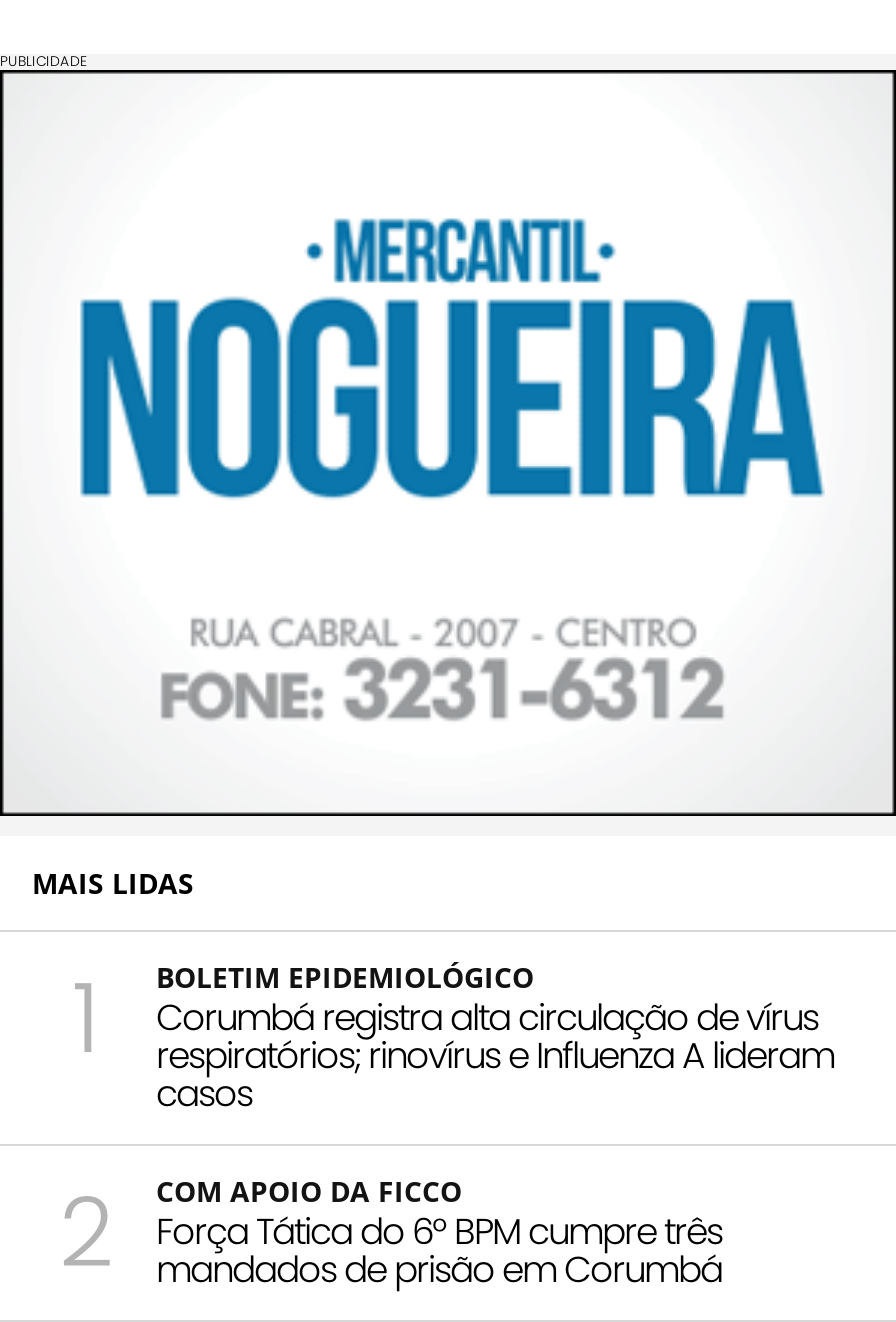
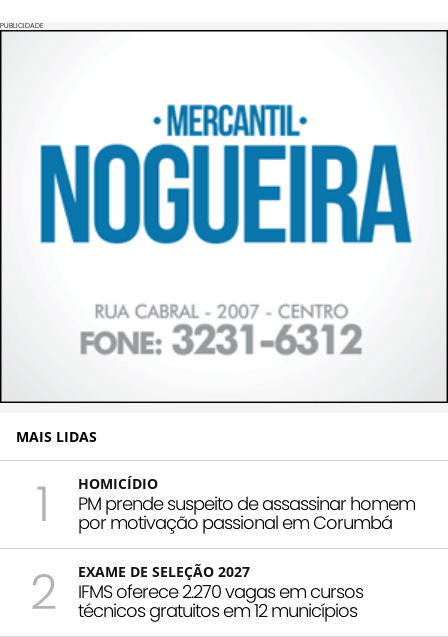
- BOLETIM EPIDEMIOLÓGICO
- Corumbá registra alta circulação de vírus
- respiratórios; rinovírus e Influenza A lideram
- casos
+ HOMICÍDIO
+ PM prende suspeito de assassinar homem
+ por motivação passional em Corumbá

- COM APOIO DA FICCO
- Força Tática do 6º BPM cumpre três
- mandados de prisão em Corumbá
+ EXAME DE SELEÇÃO 2027
+ IFMS oferece 2.270 vagas em cursos
+ técnicos gratuitos em 12 municípios
